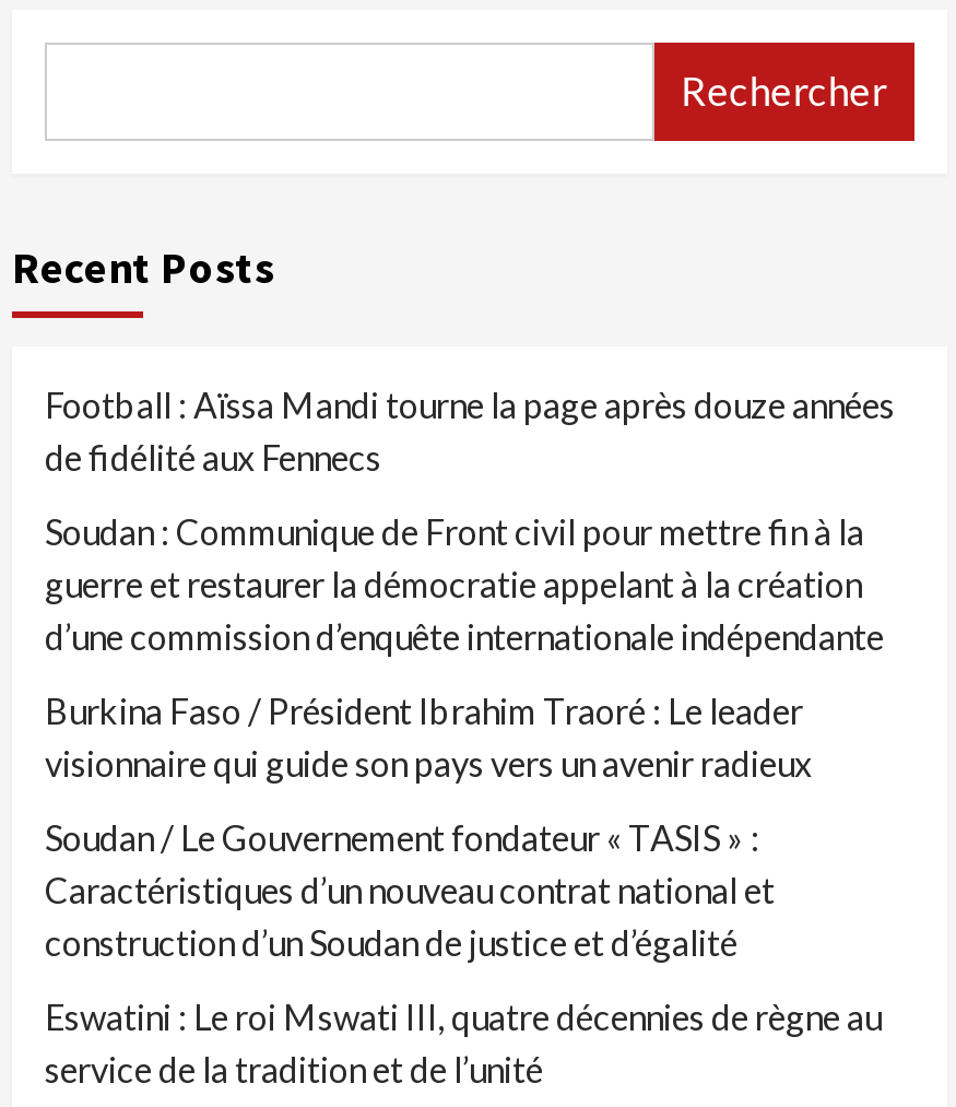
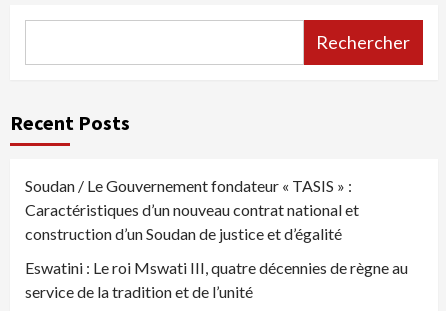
- Football : Aïssa Mandi tourne la page après douze années
- de fidélité aux Fennecs
- Soudan : Communique de Front civil pour mettre fin à la
- guerre et restaurer la démocratie appelant à la création
- d’une commission d’enquête internationale indépendante
- Burkina Faso / Président Ibrahim Traoré : Le leader
- visionnaire qui guide son pays vers un avenir radieux
